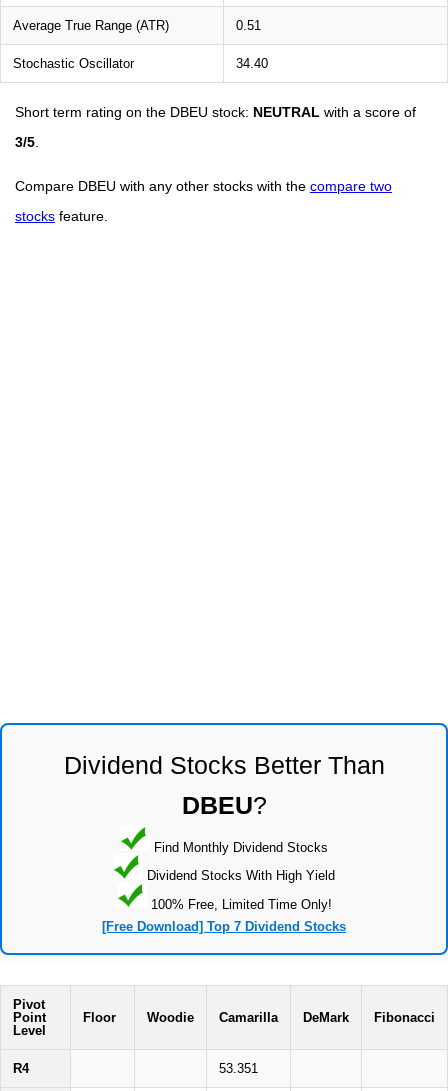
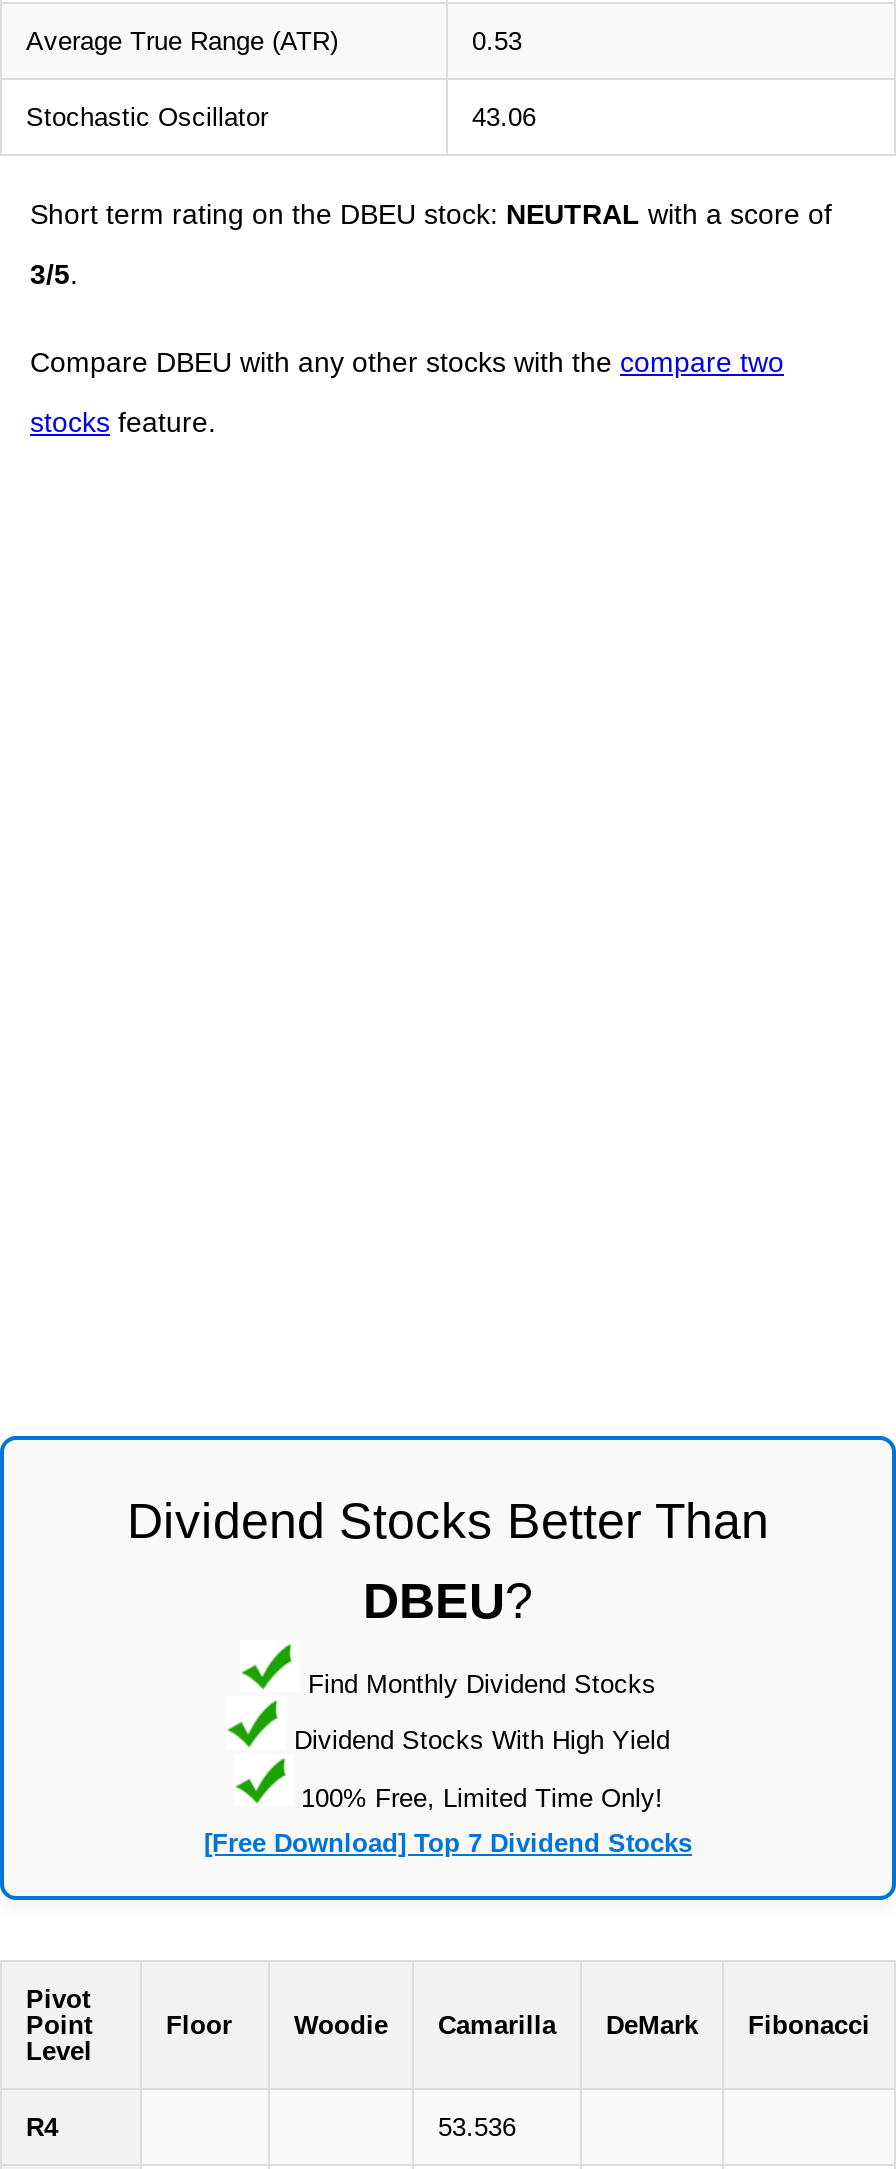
- 0.51
+ 0.53

- 34.40
+ 43.06

- 53.351
+ 53.536
